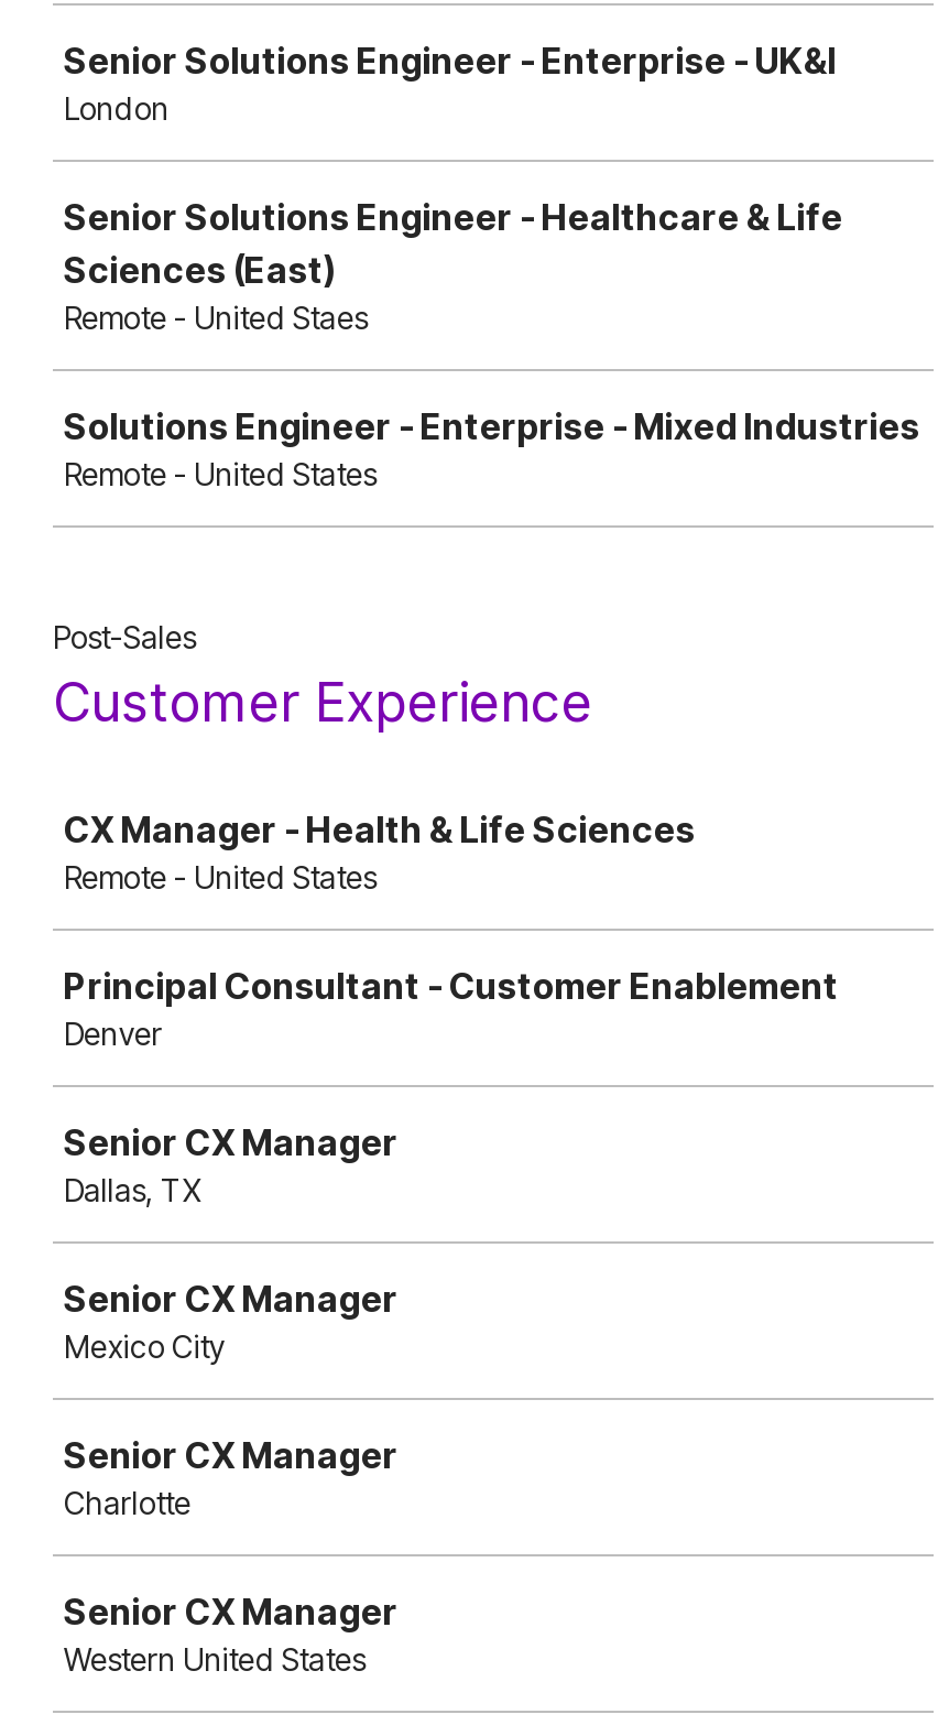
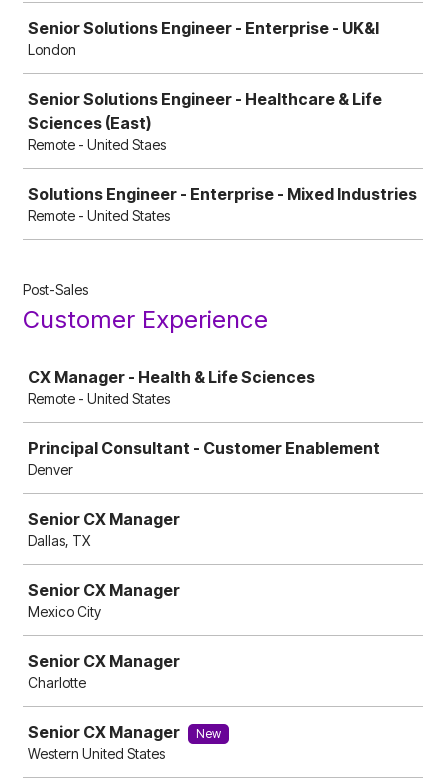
+ New
